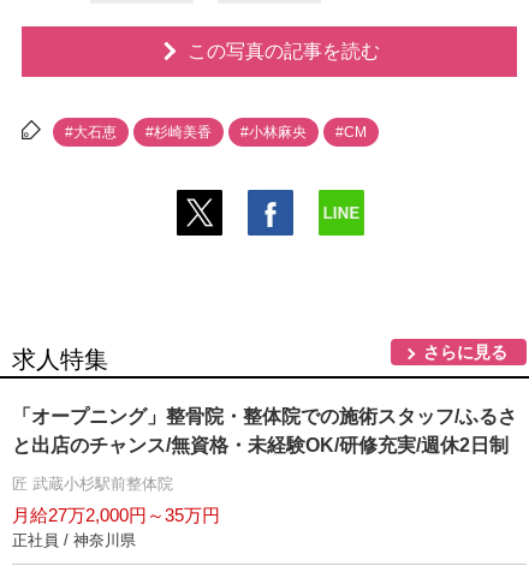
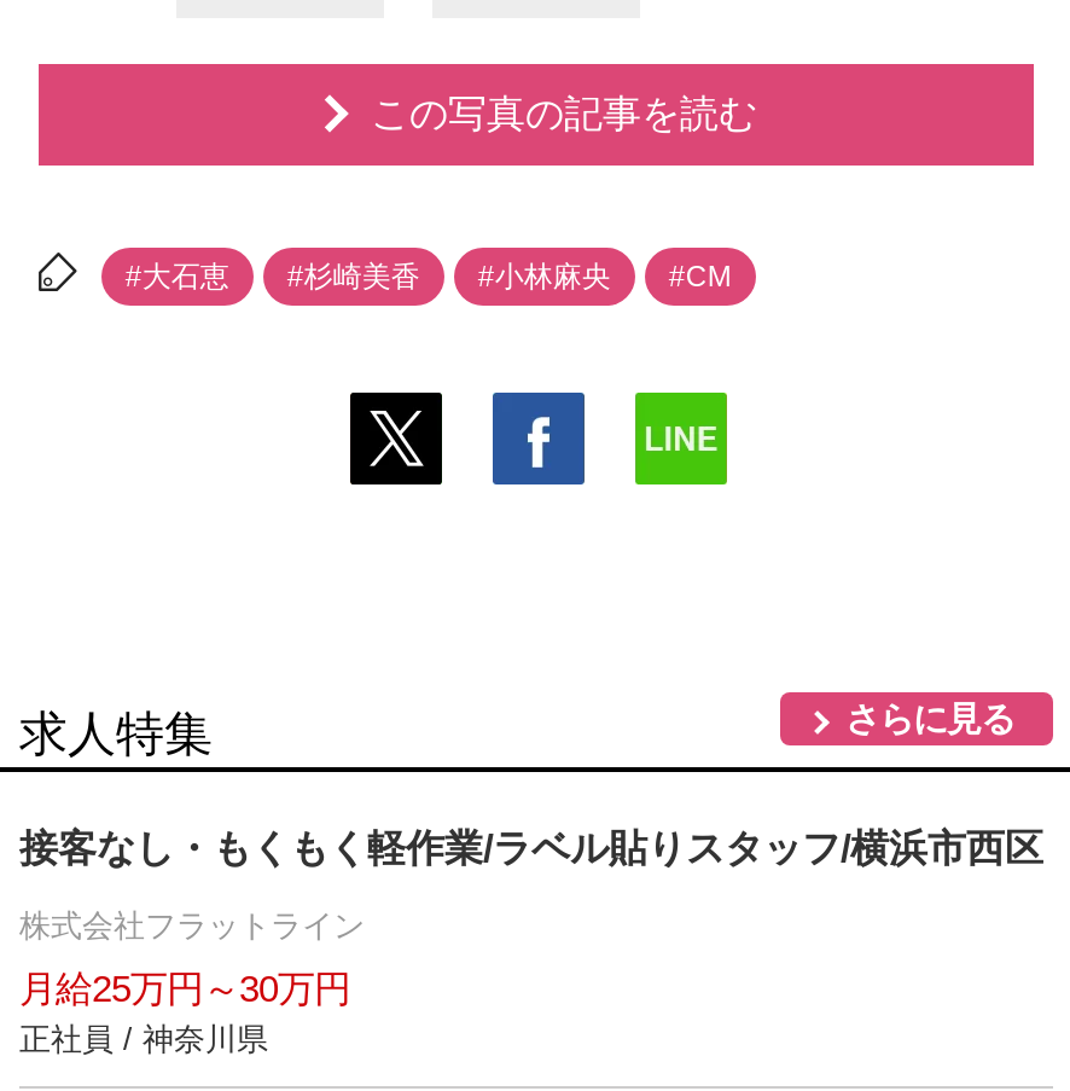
- 「オープニング」整骨院・整体院での施術スタッフ/ふるさ
- と出店のチャンス/無資格・未経験OK/研修充実/週休2日制
+ 接客なし・もくもく軽作業/ラベル貼りスタッフ/横浜市西区

- 匠 武蔵小杉駅前整体院
+ 株式会社フラットライン

- 月給27万2,000円～35万円
+ 月給25万円～30万円
